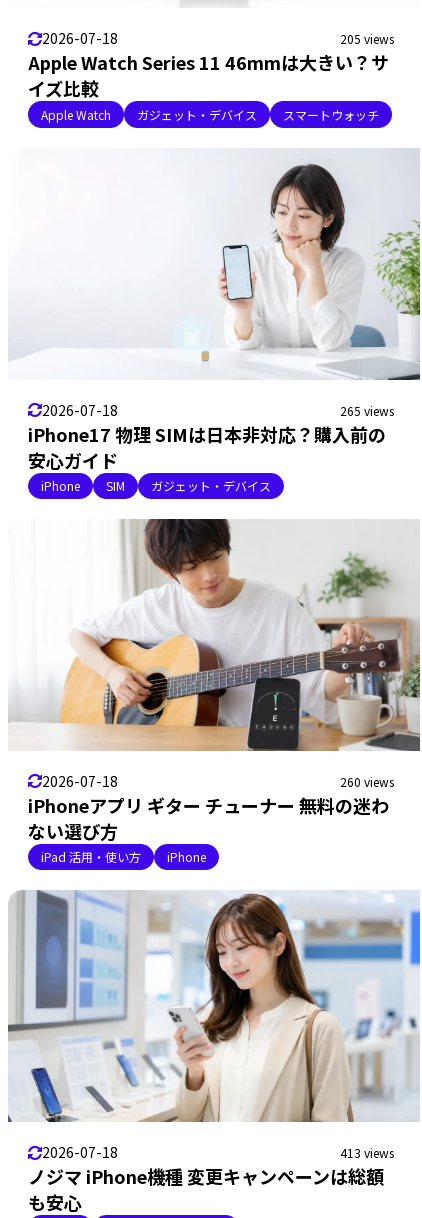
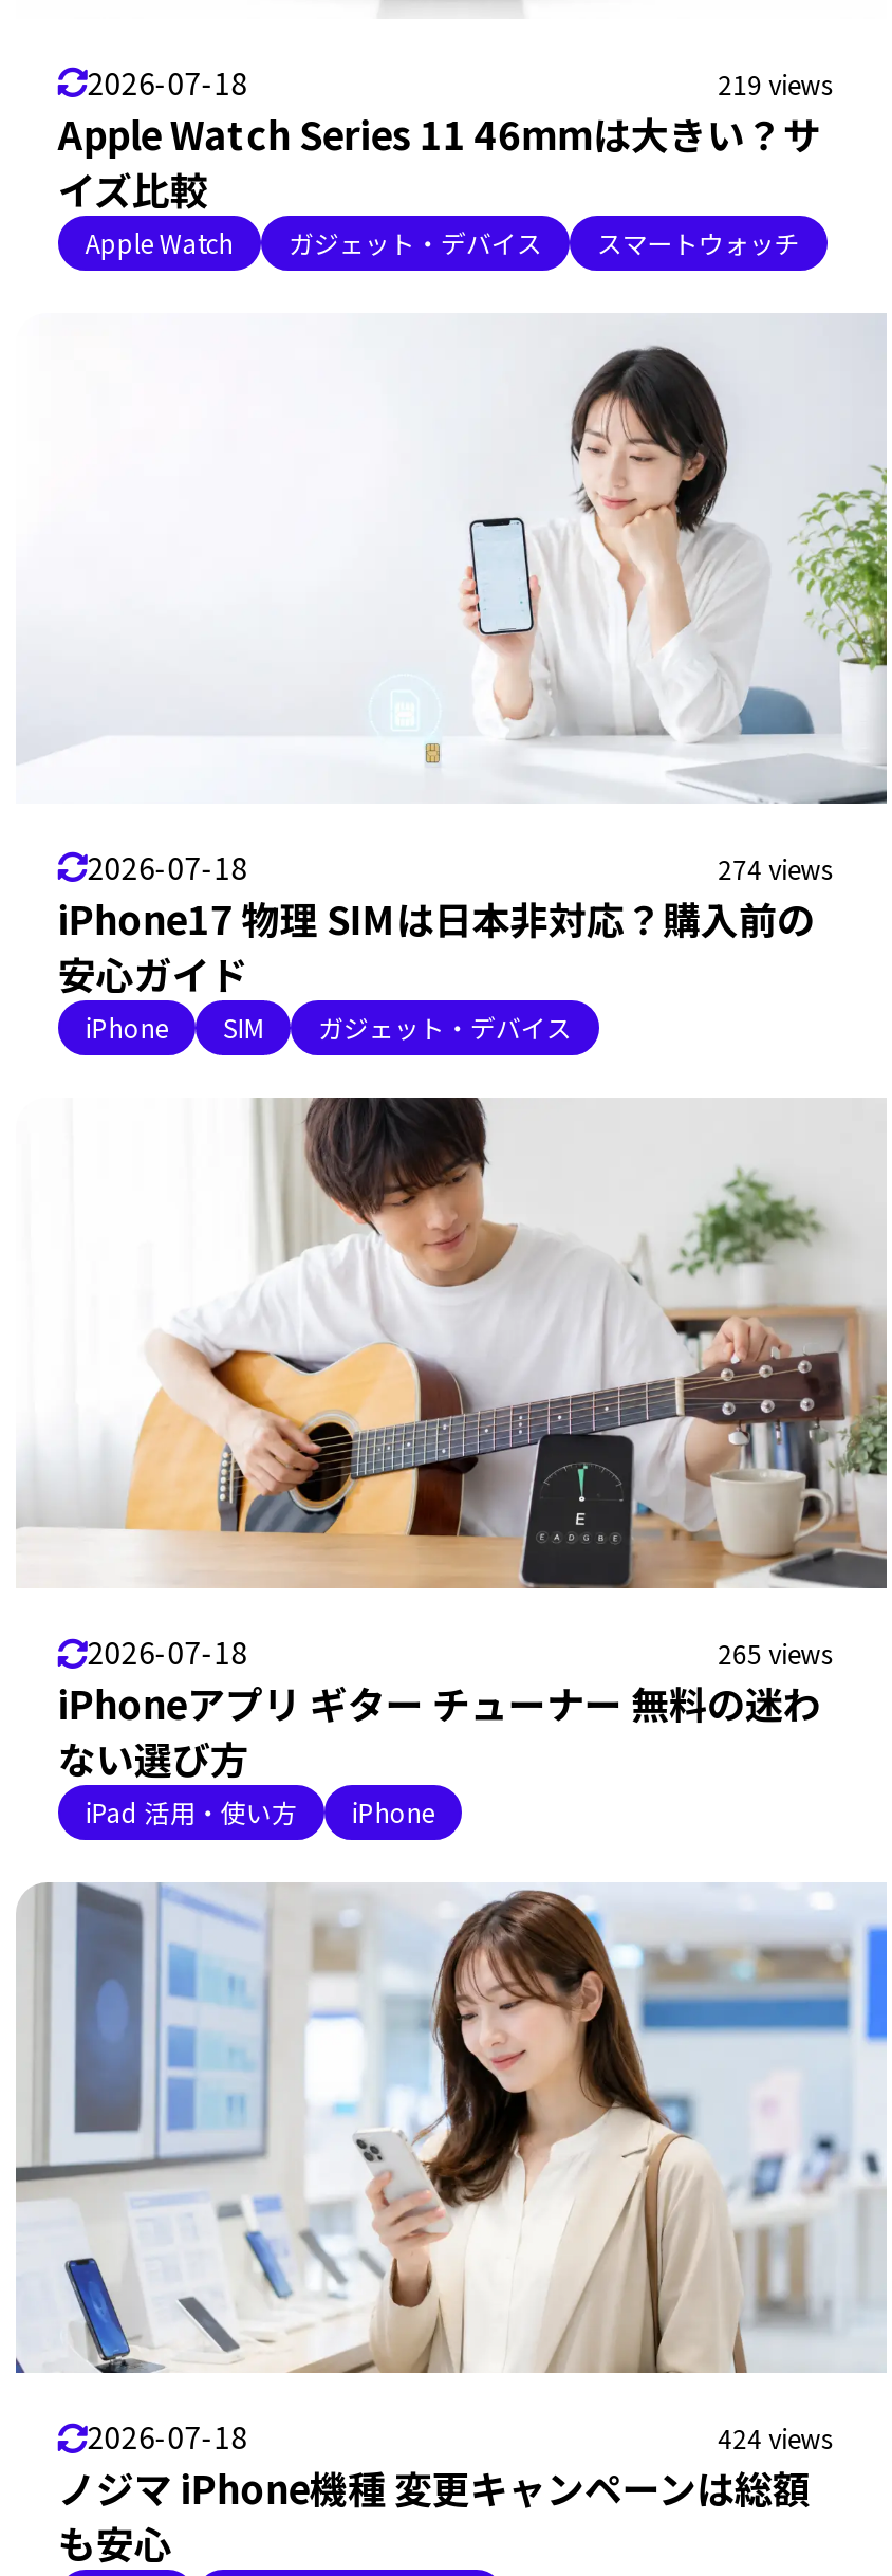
- 205 views
+ 219 views

- 265 views
+ 274 views

- 260 views
+ 265 views

- 413 views
+ 424 views
